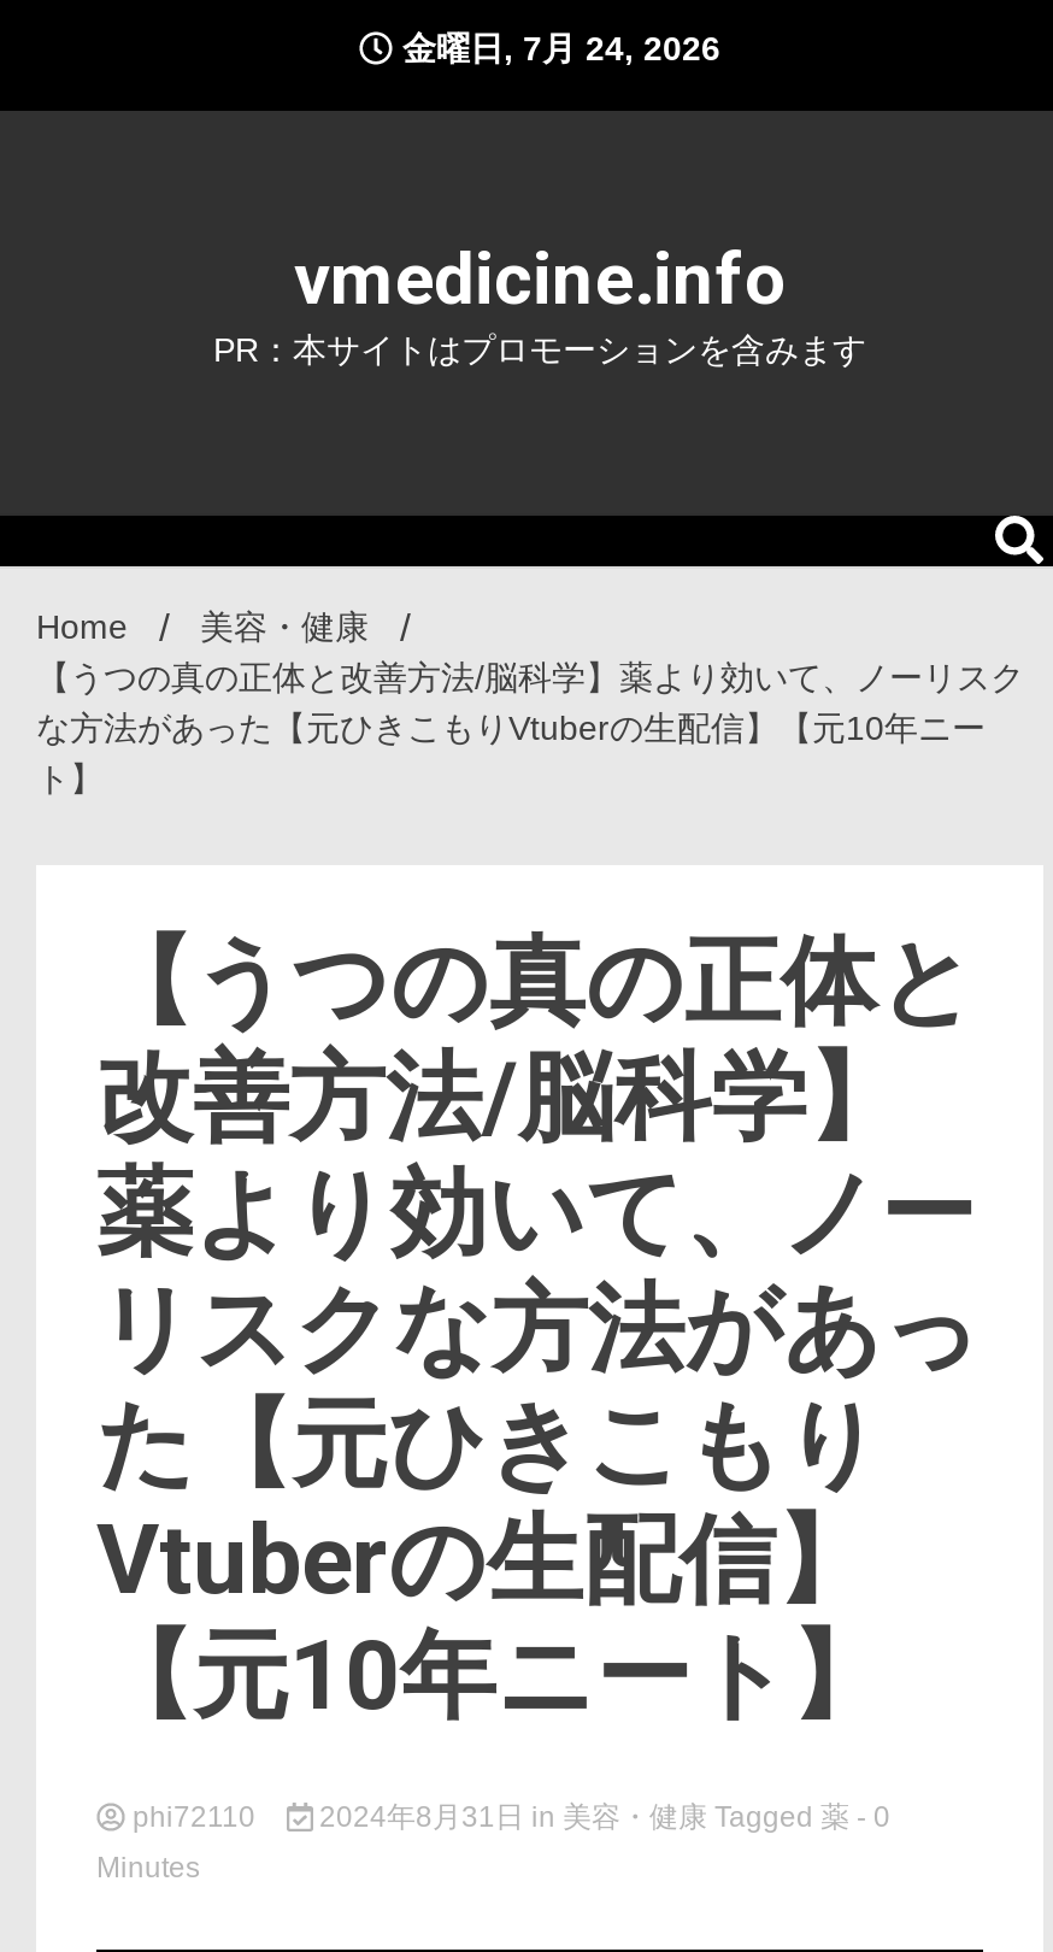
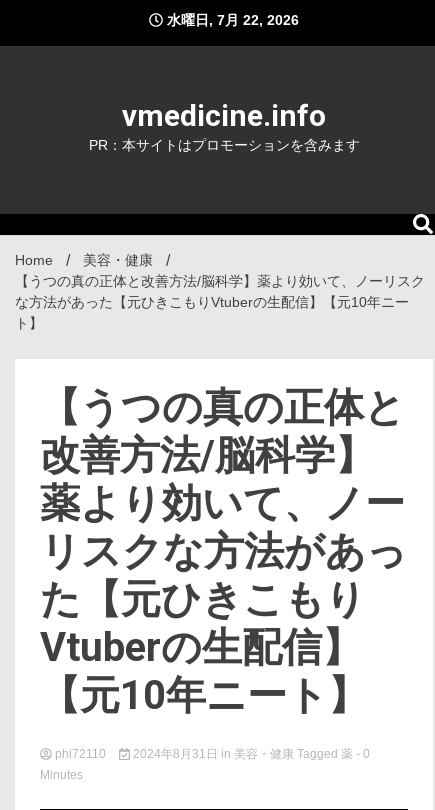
- 金曜日, 7月 24, 2026
+ 水曜日, 7月 22, 2026
